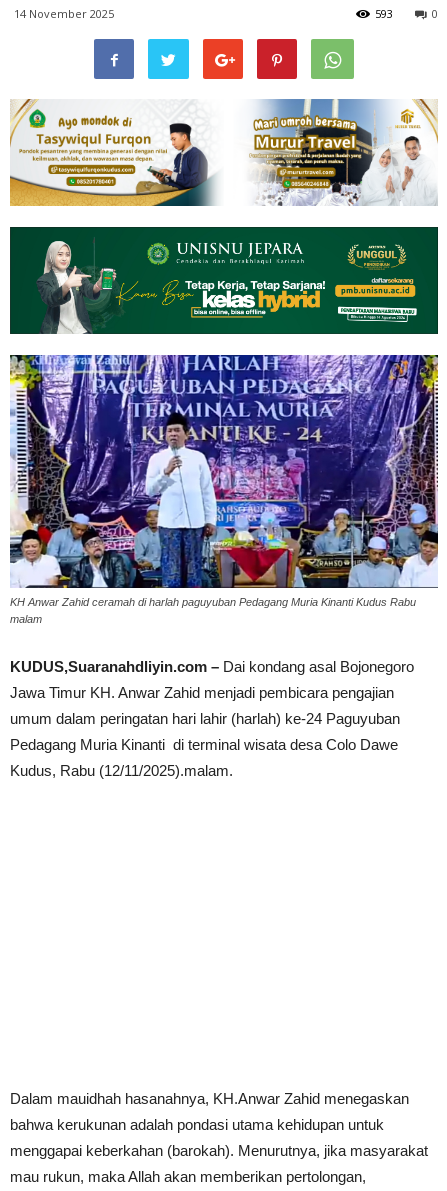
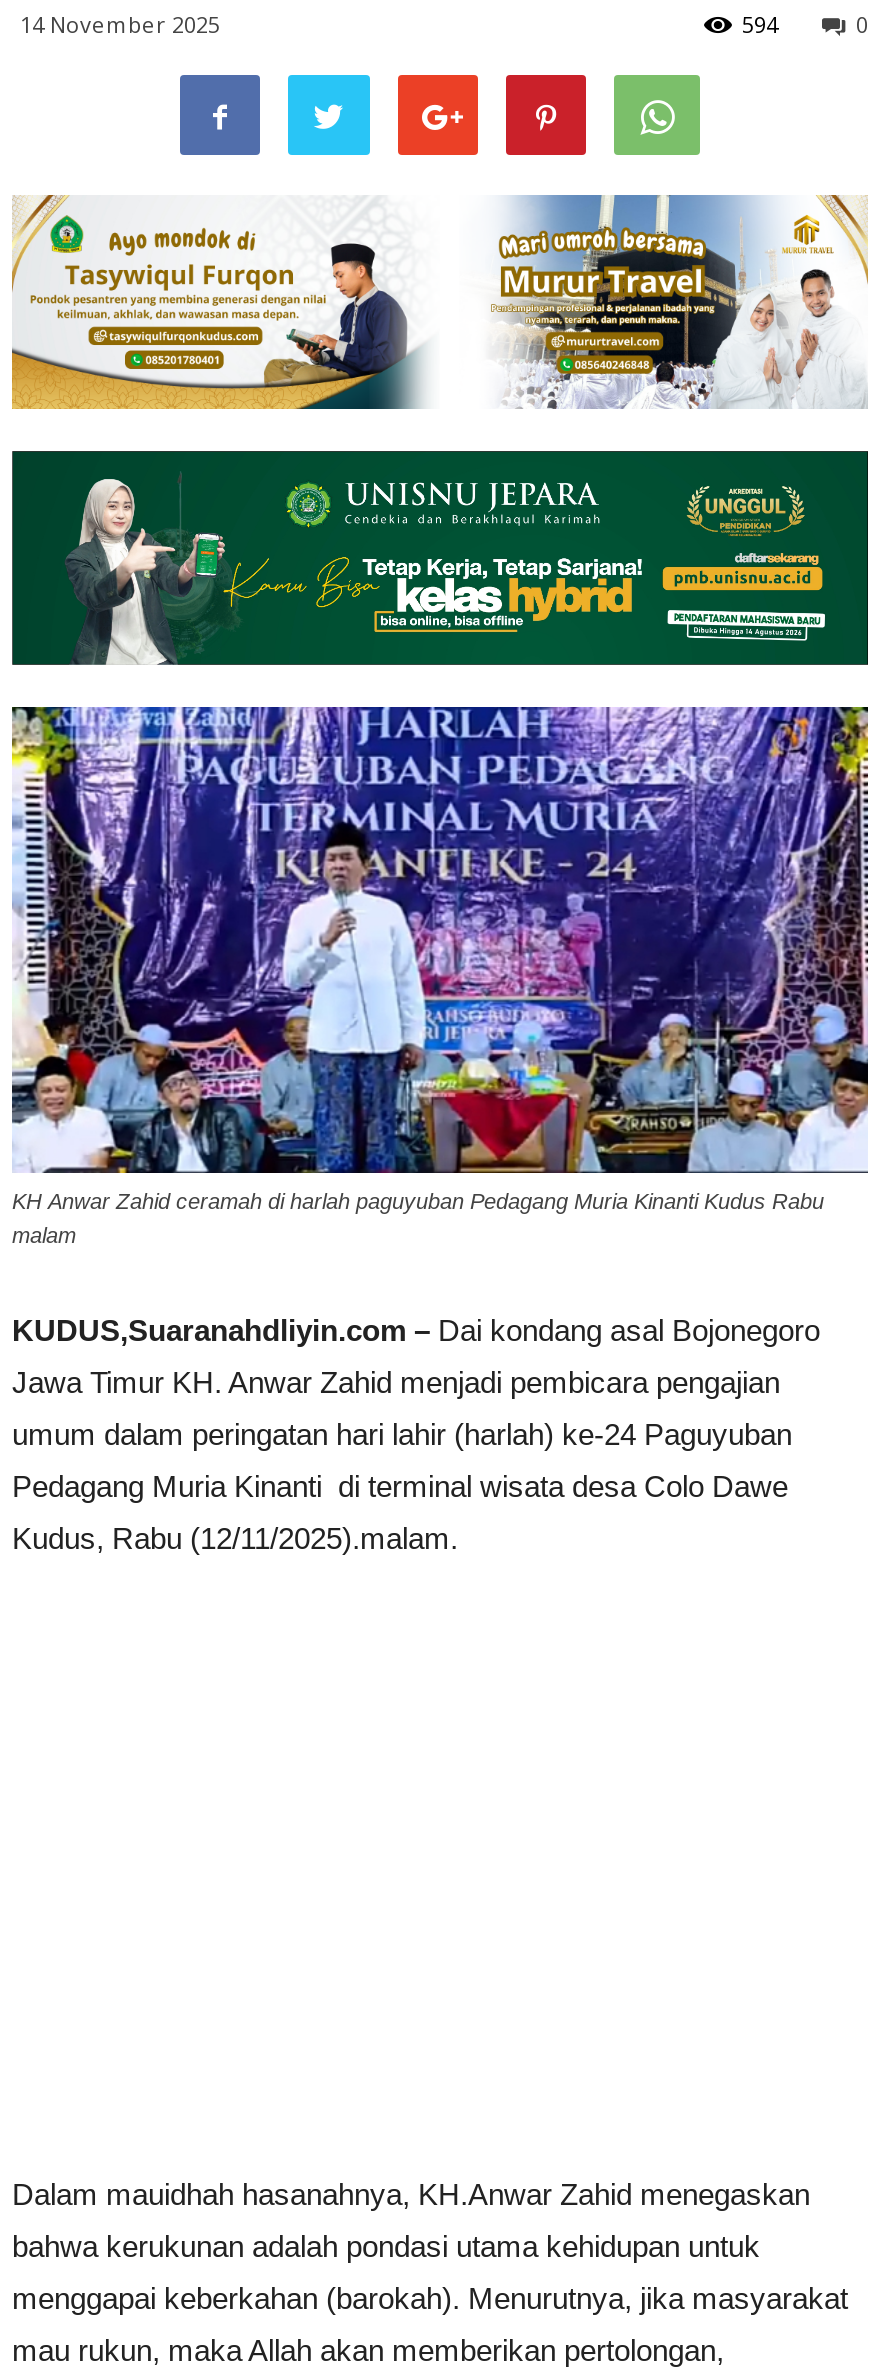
- 593
+ 594
